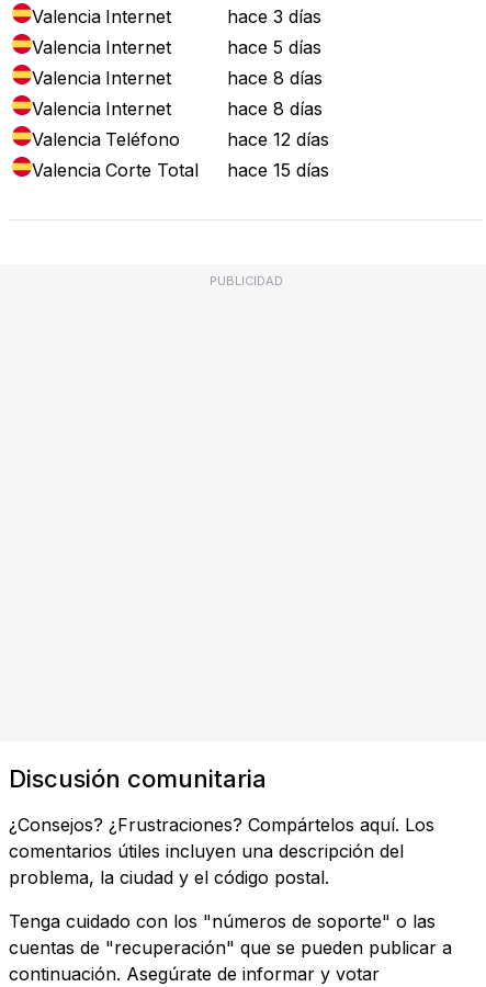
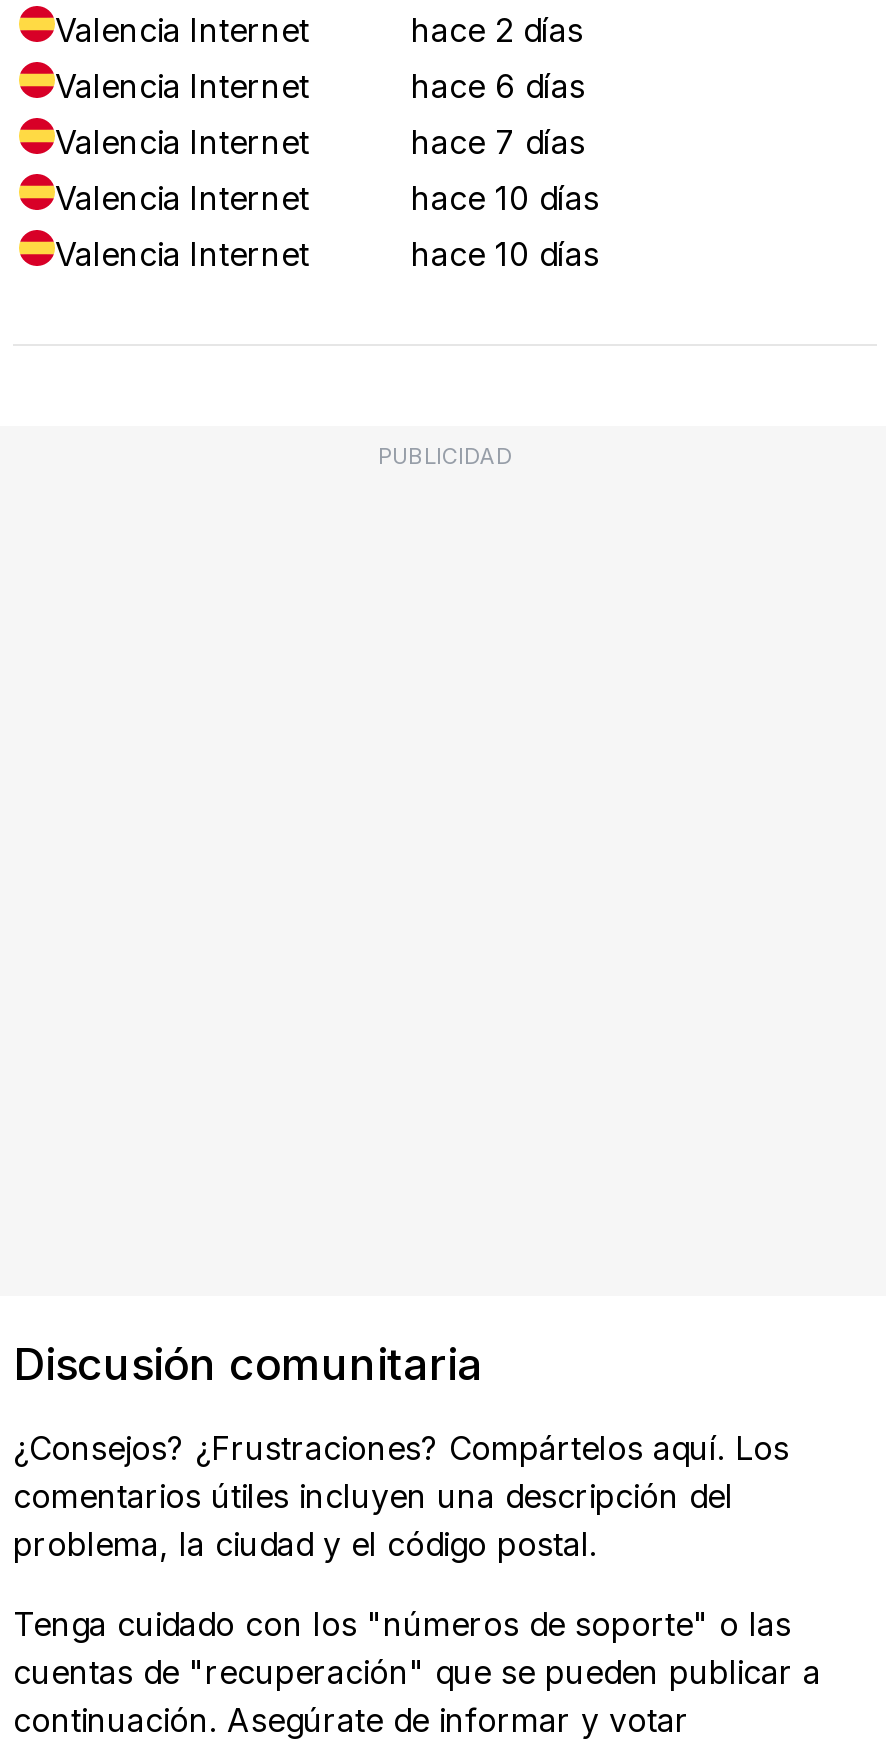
- hace 3 días
+ hace 2 días

- hace 5 días
+ hace 6 días

- hace 8 días
+ hace 7 días

- hace 8 días
- Valencia Teléfono
- hace 12 días
- Valencia Corte Total
- hace 15 días
+ hace 10 días
+ Valencia Internet
+ hace 10 días
